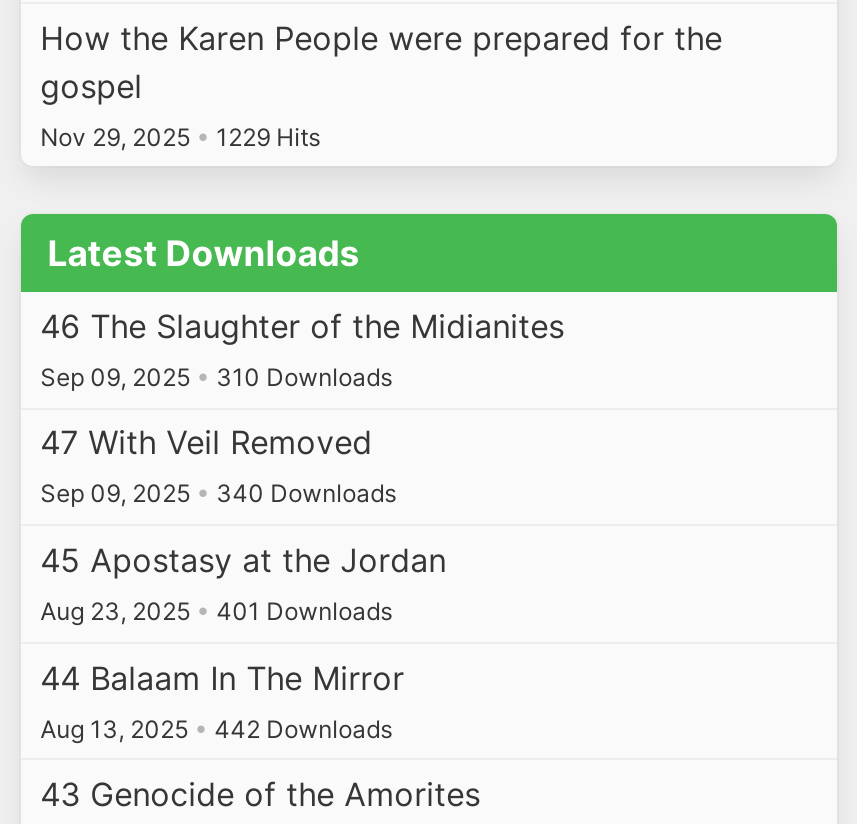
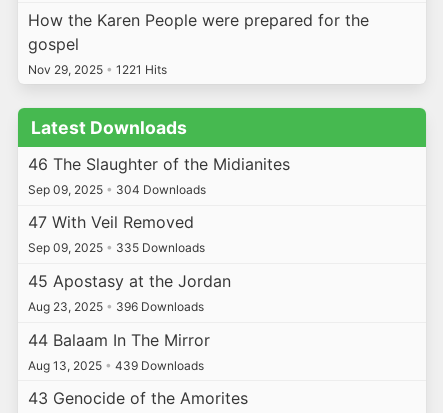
- Nov 29, 2025 • 1229 Hits
+ Nov 29, 2025 • 1221 Hits

- Sep 09, 2025 • 310 Downloads
+ Sep 09, 2025 • 304 Downloads

- Sep 09, 2025 • 340 Downloads
+ Sep 09, 2025 • 335 Downloads

- Aug 23, 2025 • 401 Downloads
+ Aug 23, 2025 • 396 Downloads

- Aug 13, 2025 • 442 Downloads
+ Aug 13, 2025 • 439 Downloads
